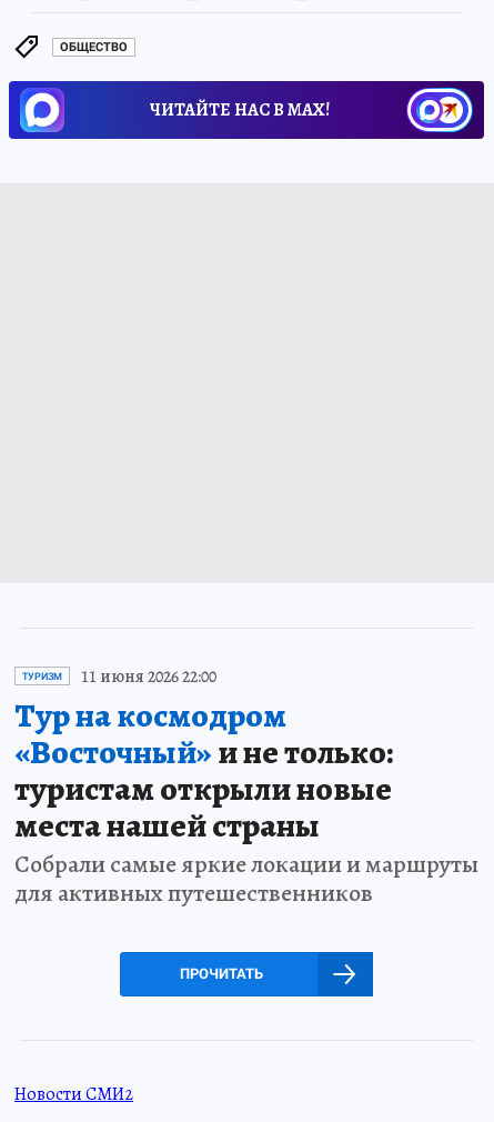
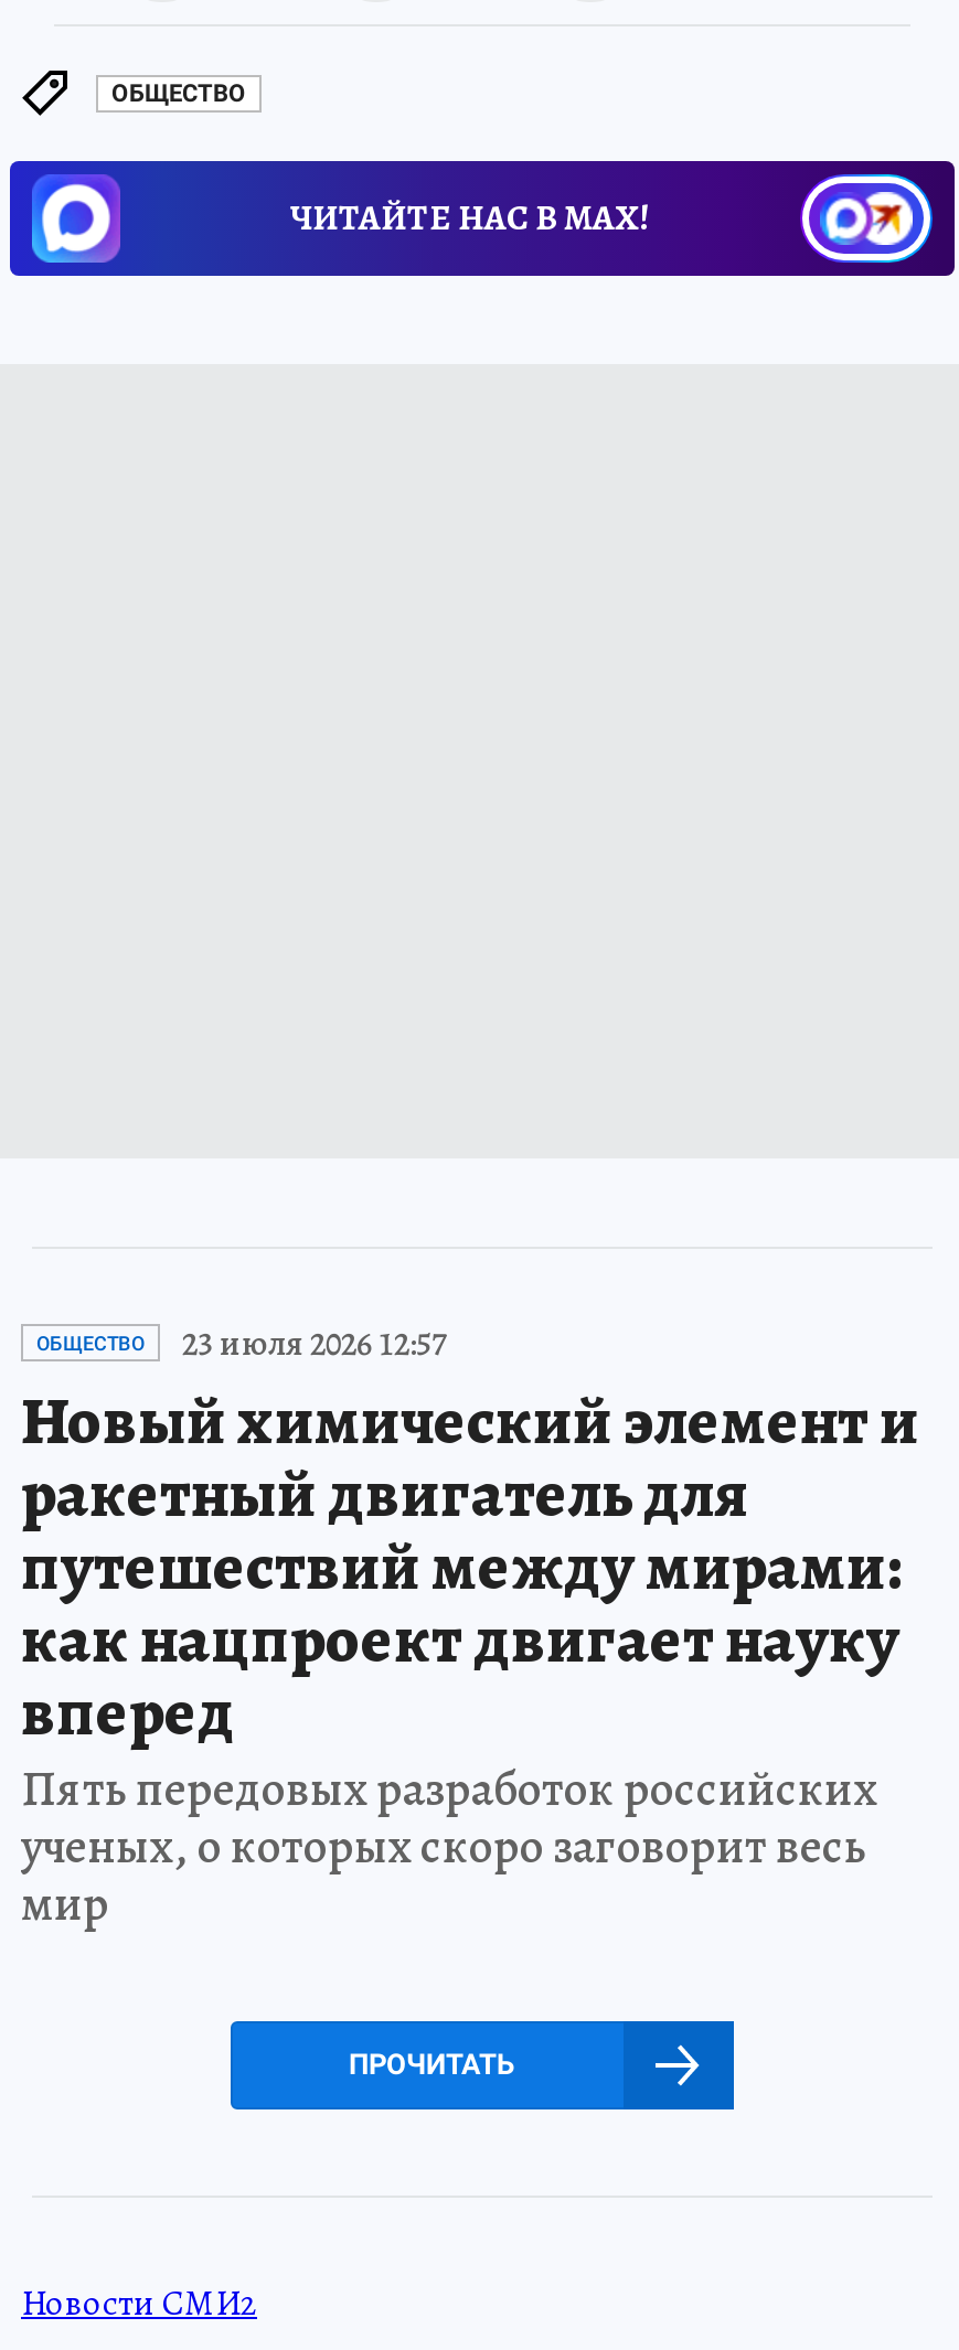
- ТУРИЗМ
- 11 июня 2026 22:00
- Тур на космодром
- «Восточный»и не только:
- туристам открыли новые
- места нашей страны
- Собрали самые яркие локации и маршруты
- для активных путешественников
+ ОБЩЕСТВО
+ 23 июля 2026 12:57
+ Новый химический элемент и
+ ракетный двигатель для
+ путешествий между мирами:
+ как нацпроект двигает науку
+ вперед
+ Пять передовых разработок российских
+ ученых, о которых скоро заговорит весь
+ мир
